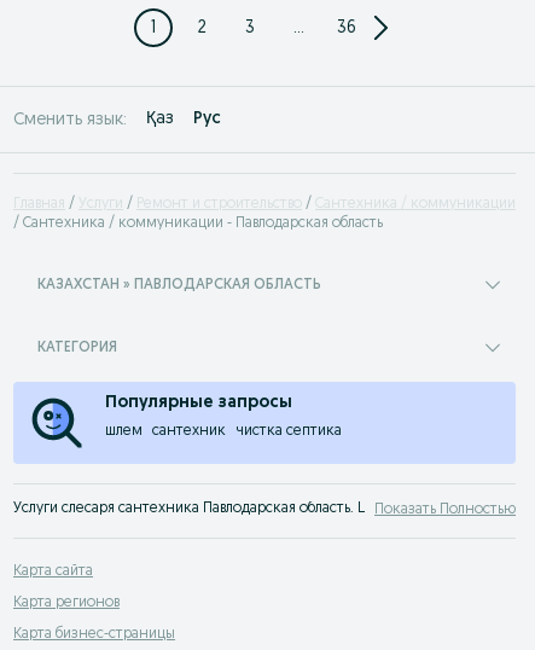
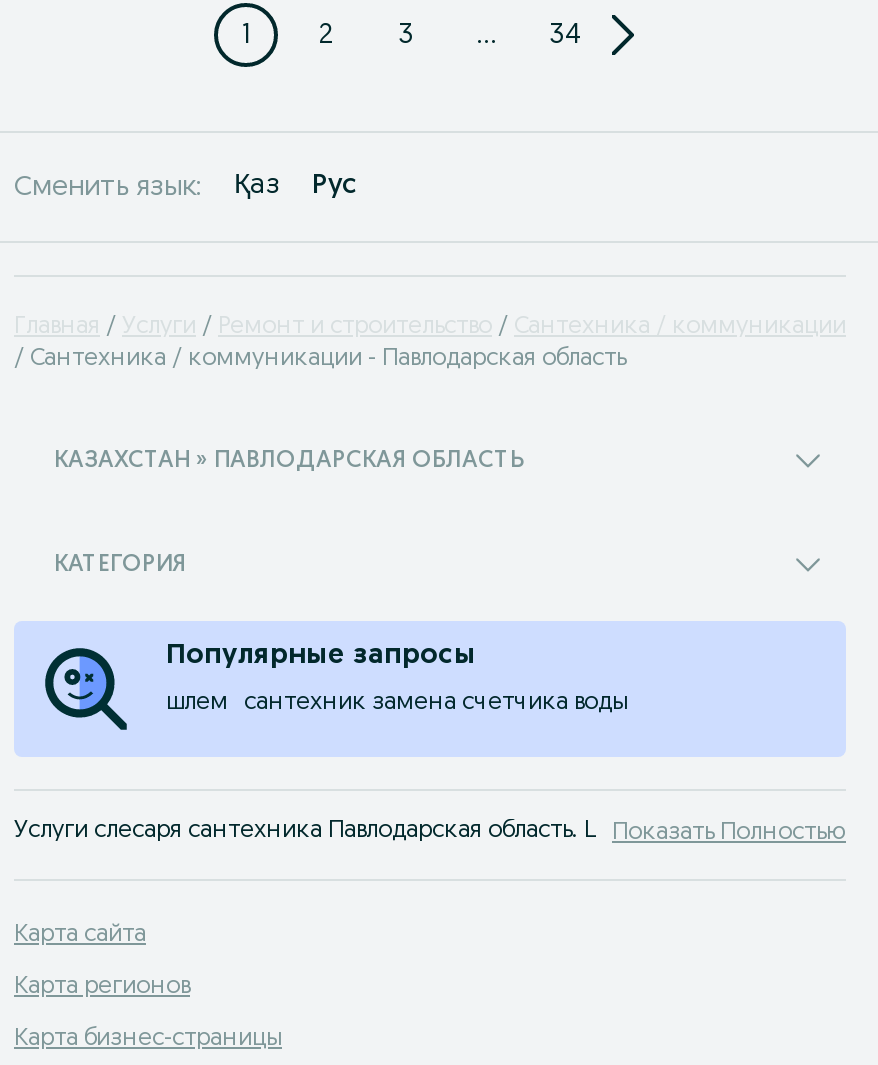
- 36
+ 34

- сантехник
- чистка септика
+ сантехник замена счетчика воды
